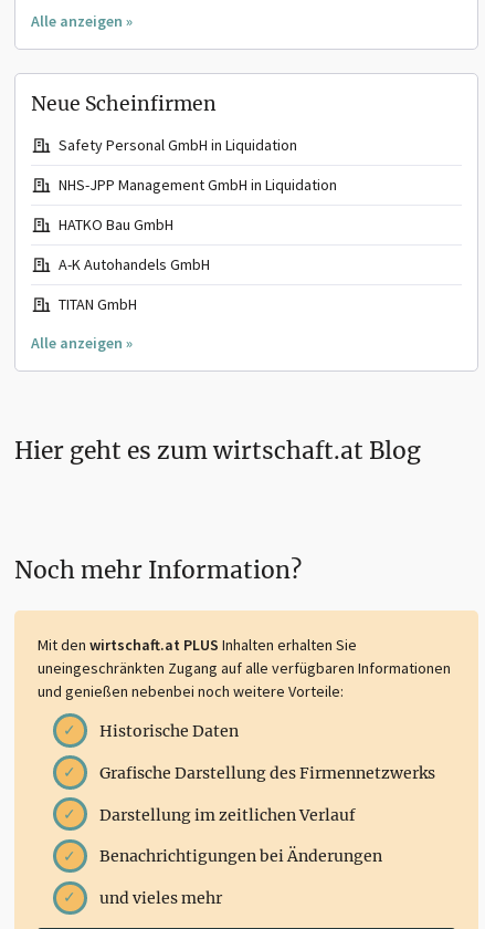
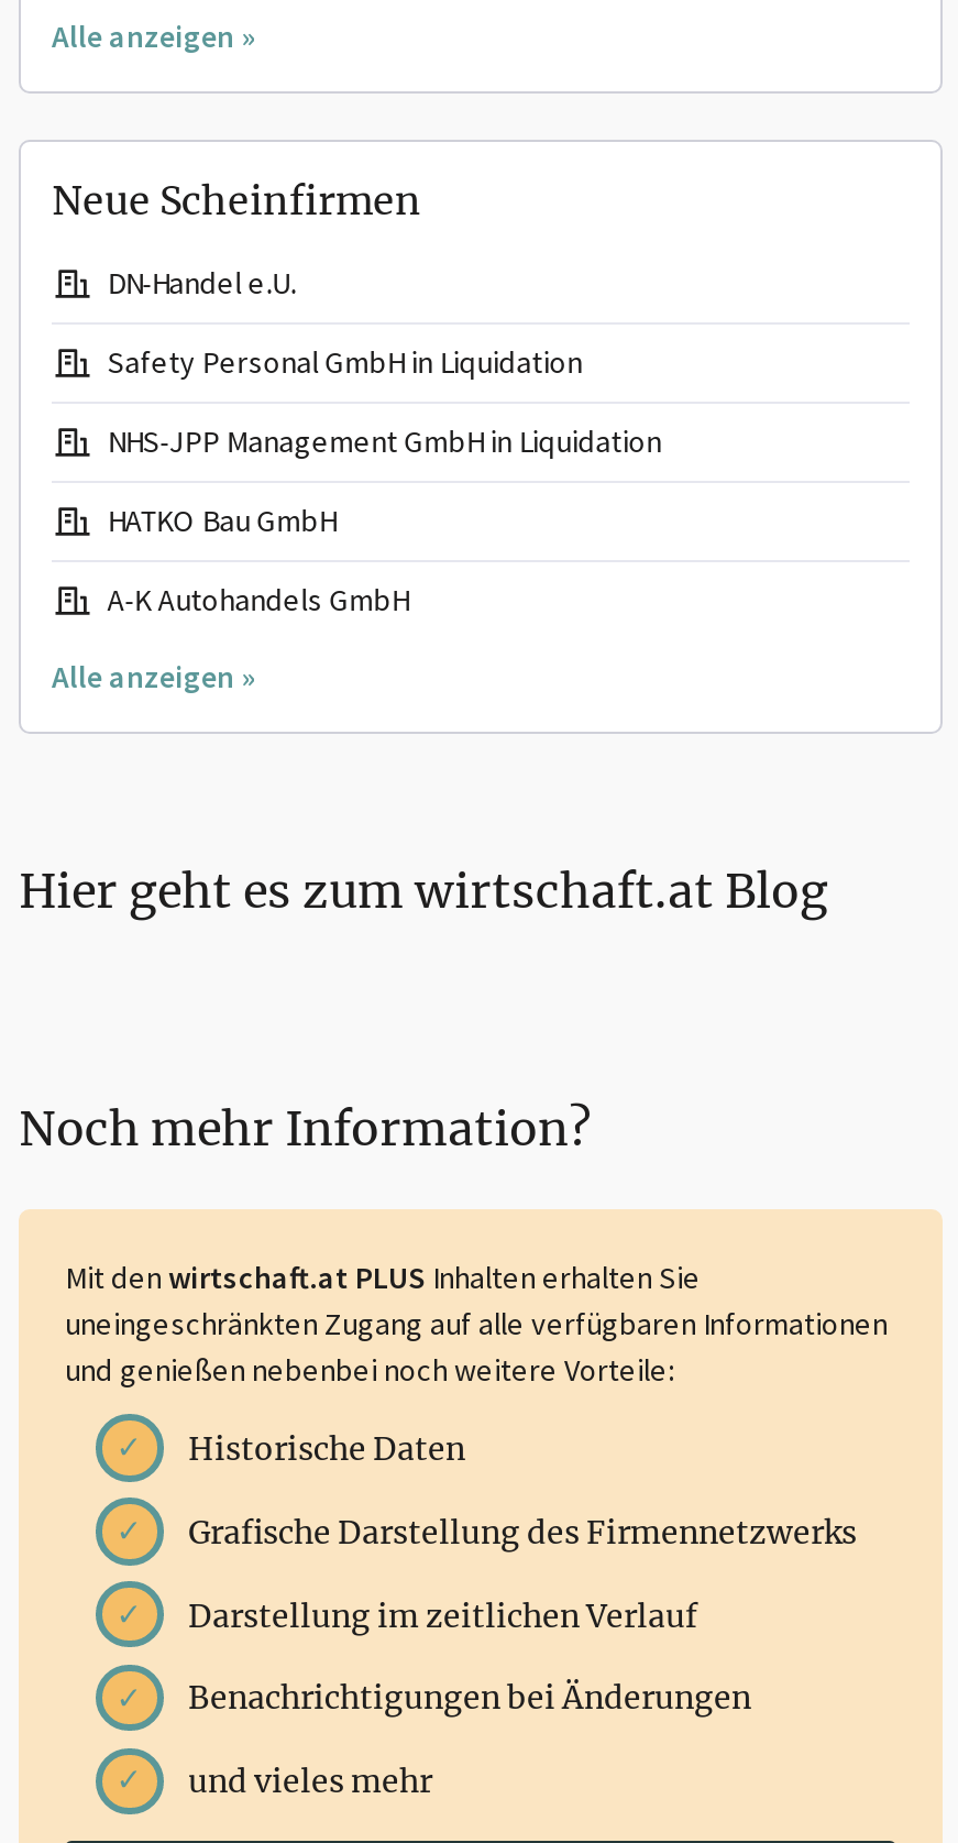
+ DN-Handel e.U.

moved down: Safety Personal GmbH in Liquidation | NHS-JPP Management GmbH in Liquidation | HATKO Bau GmbH | A-K Autohandels GmbH

- TITAN GmbH
